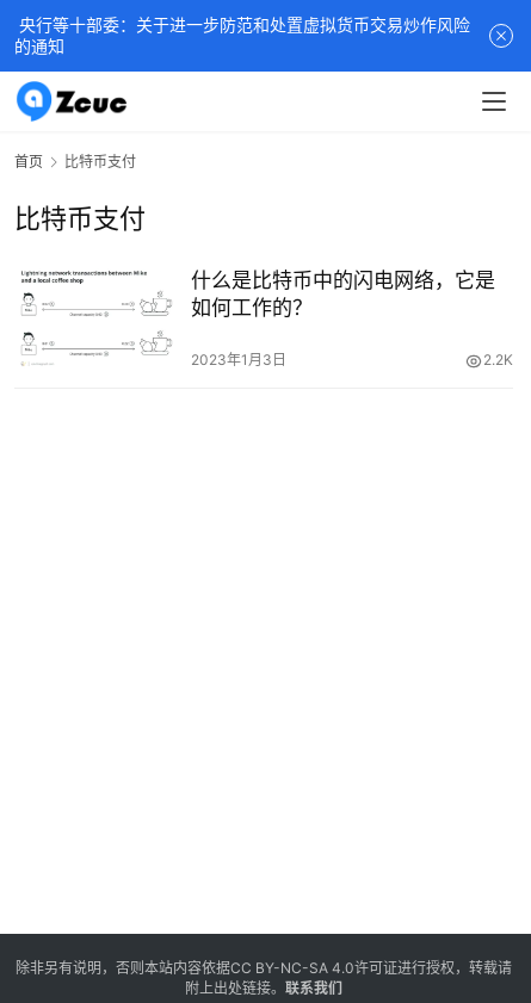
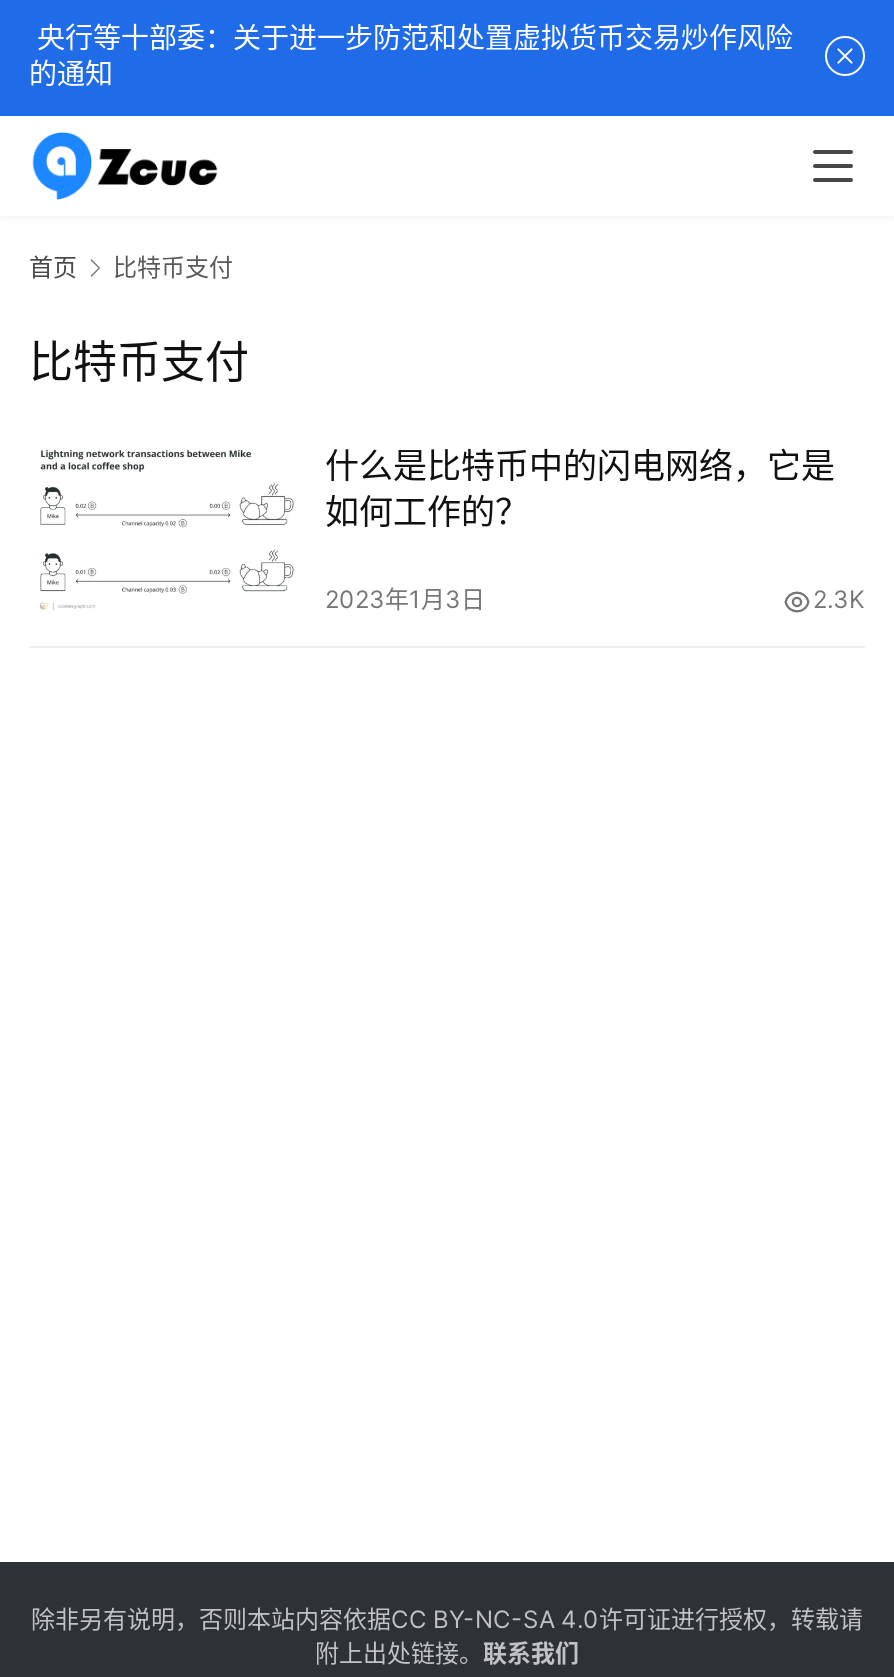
- 2.2K
+ 2.3K
